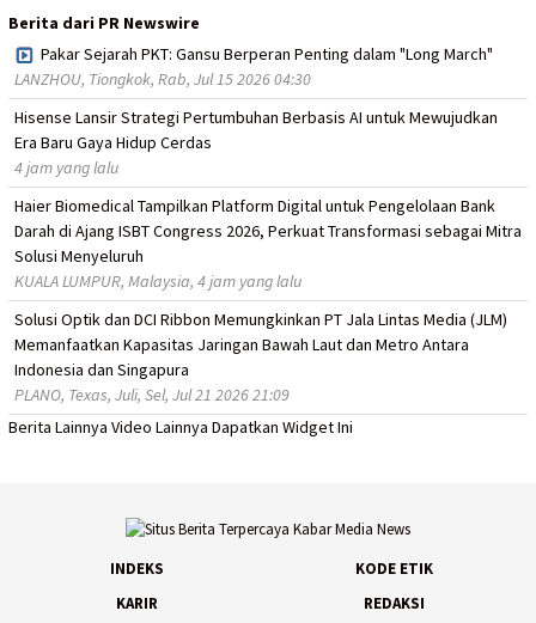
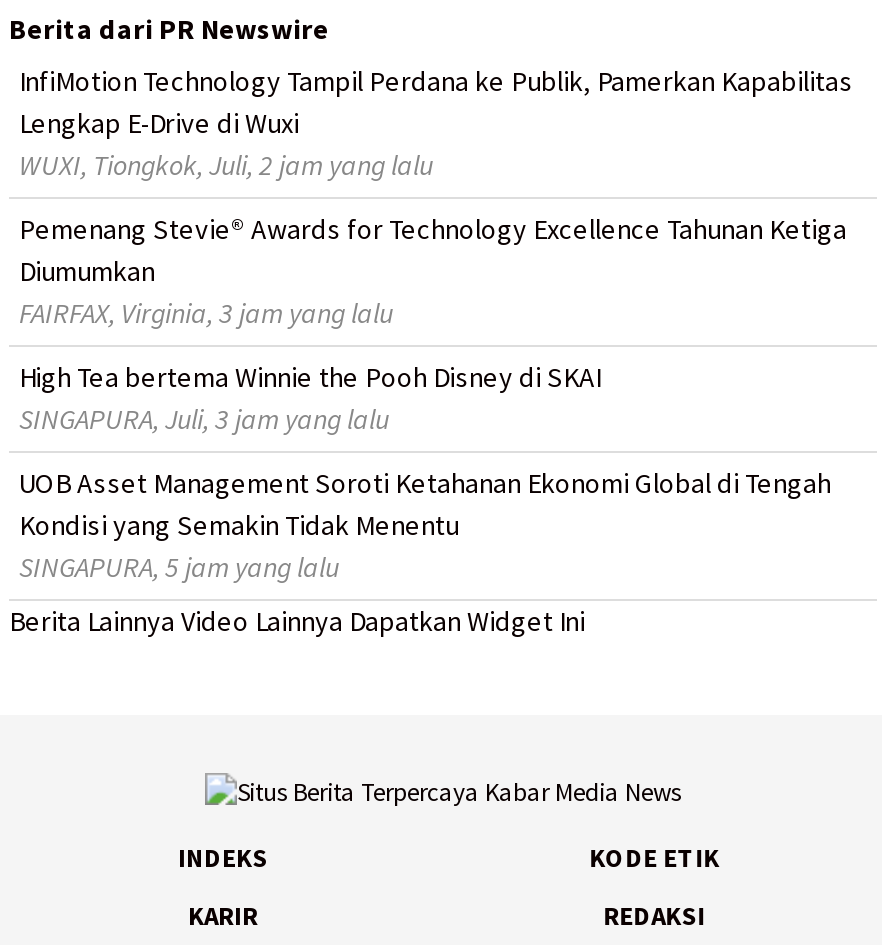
- Pakar Sejarah PKT: Gansu Berperan Penting dalam "Long March"
- LANZHOU, Tiongkok, Rab, Jul 15 2026 04:30
+ InfiMotion Technology Tampil Perdana ke Publik, Pamerkan Kapabilitas
+ Lengkap E-Drive di Wuxi
+ WUXI, Tiongkok, Juli, 2 jam yang lalu

- Hisense Lansir Strategi Pertumbuhan Berbasis AI untuk Mewujudkan
- Era Baru Gaya Hidup Cerdas
- 4 jam yang lalu
+ Pemenang Stevie® Awards for Technology Excellence Tahunan Ketiga
+ Diumumkan
+ FAIRFAX, Virginia, 3 jam yang lalu

- Haier Biomedical Tampilkan Platform Digital untuk Pengelolaan Bank
- Darah di Ajang ISBT Congress 2026, Perkuat Transformasi sebagai Mitra
- Solusi Menyeluruh
- KUALA LUMPUR, Malaysia, 4 jam yang lalu
+ High Tea bertema Winnie the Pooh Disney di SKAI
+ SINGAPURA, Juli, 3 jam yang lalu

- Solusi Optik dan DCI Ribbon Memungkinkan PT Jala Lintas Media (JLM)
- Memanfaatkan Kapasitas Jaringan Bawah Laut dan Metro Antara
- Indonesia dan Singapura
- PLANO, Texas, Juli, Sel, Jul 21 2026 21:09
+ UOB Asset Management Soroti Ketahanan Ekonomi Global di Tengah
+ Kondisi yang Semakin Tidak Menentu
+ SINGAPURA, 5 jam yang lalu
